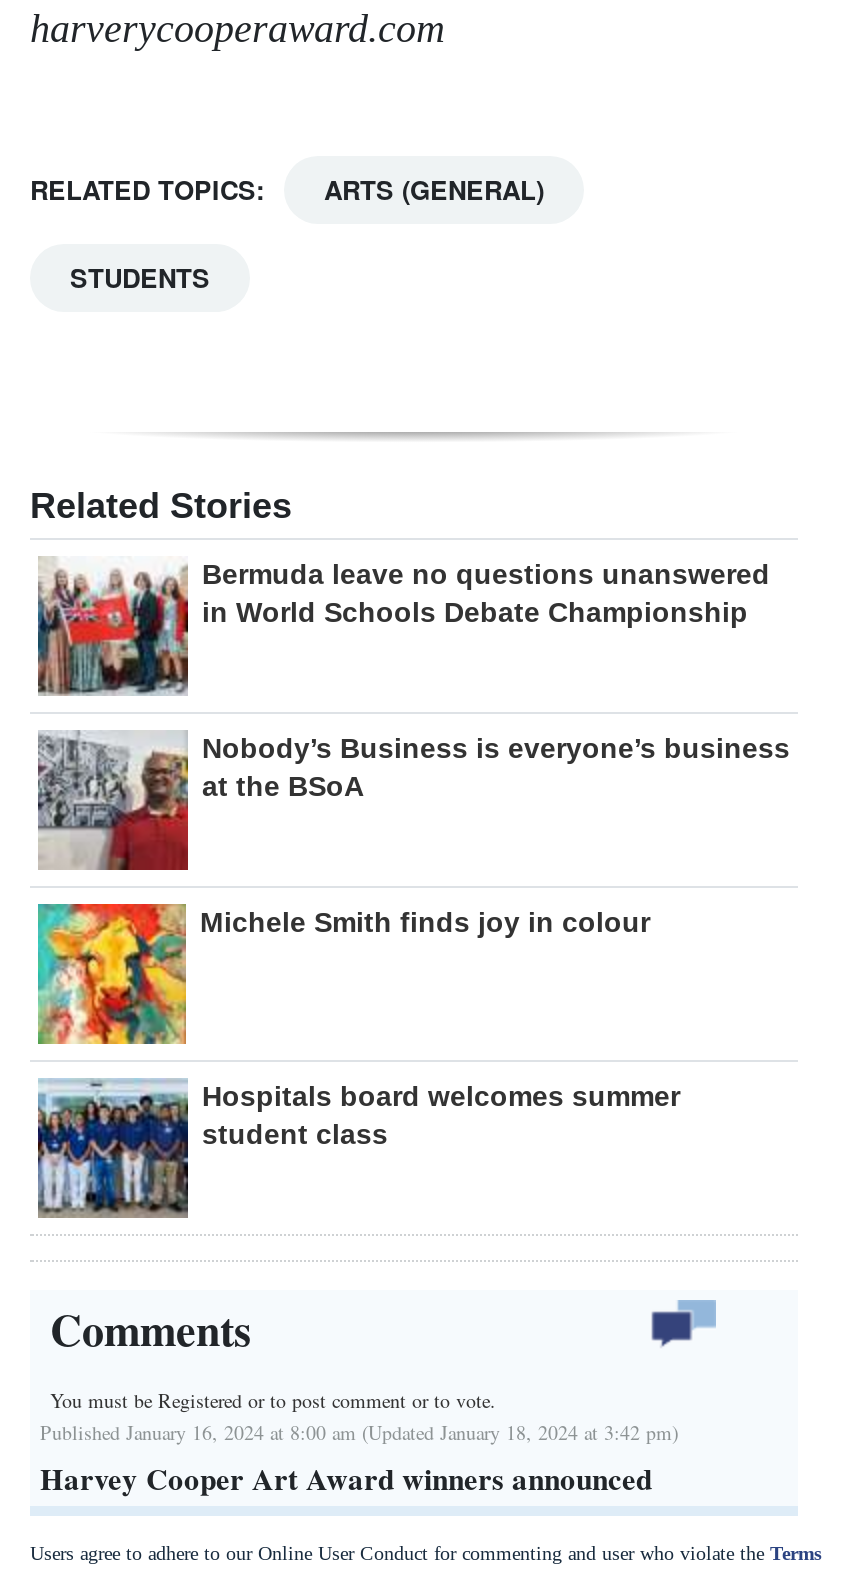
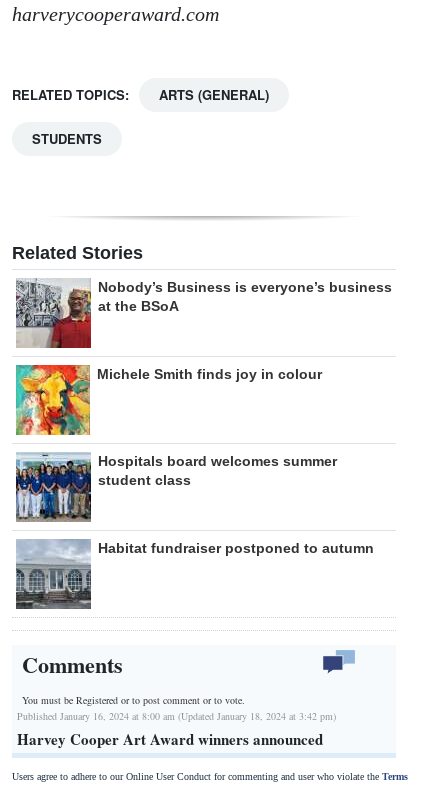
- [image]
- Bermuda leave no questions unanswered
- in World Schools Debate Championship

moved up: [image] | Nobody’s Business is everyone’s business | at the BSoA | Michele Smith finds joy in colour | Hospitals board welcomes summer | student class

moved up: [image]

+ [image]
+ Habitat fundraiser postponed to autumn
